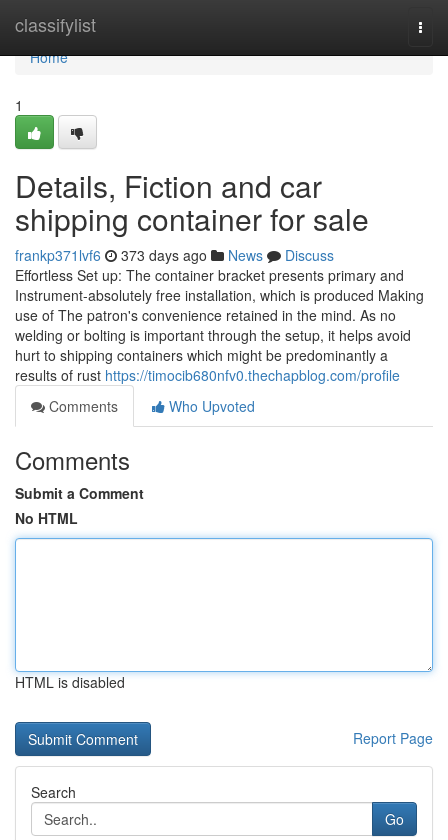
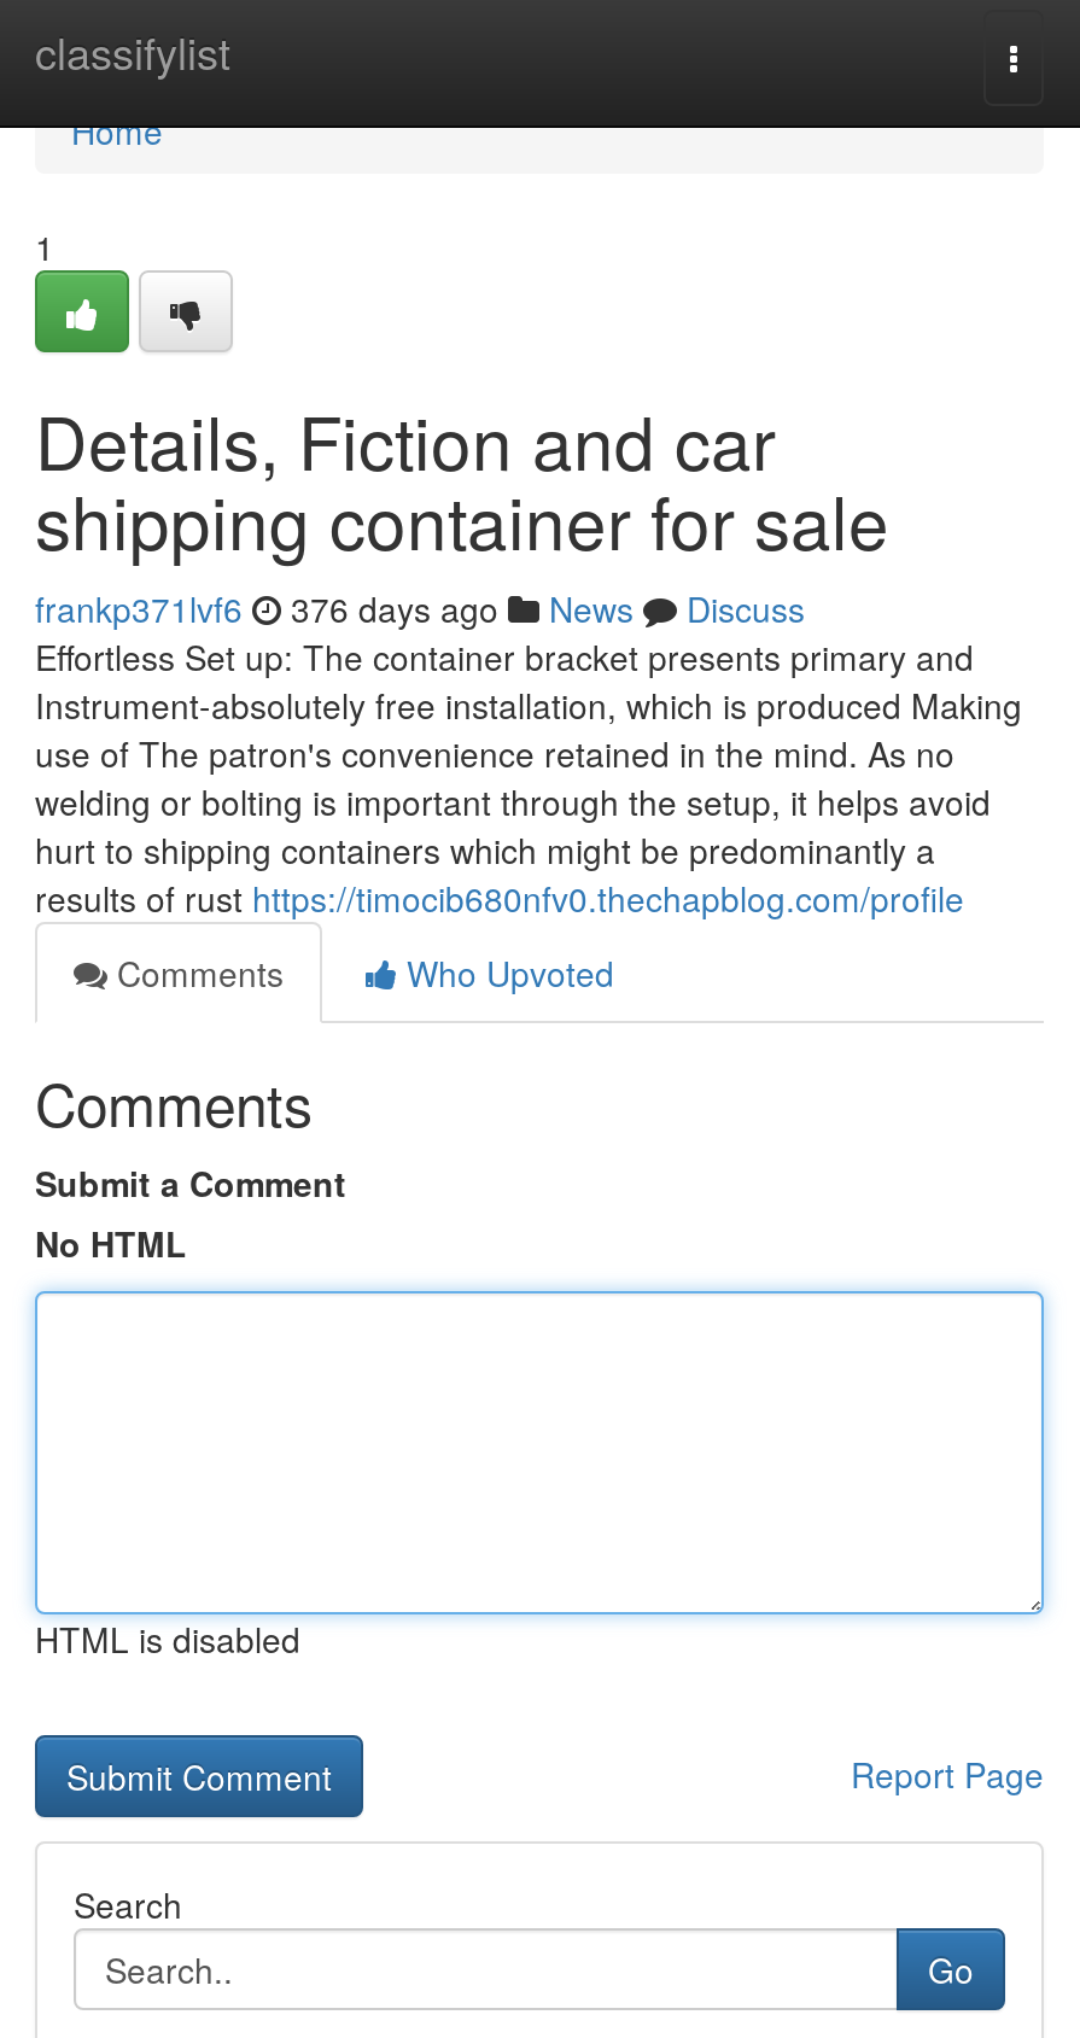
- frankp371lvf6 373 days ago News Discuss
+ frankp371lvf6 376 days ago News Discuss
